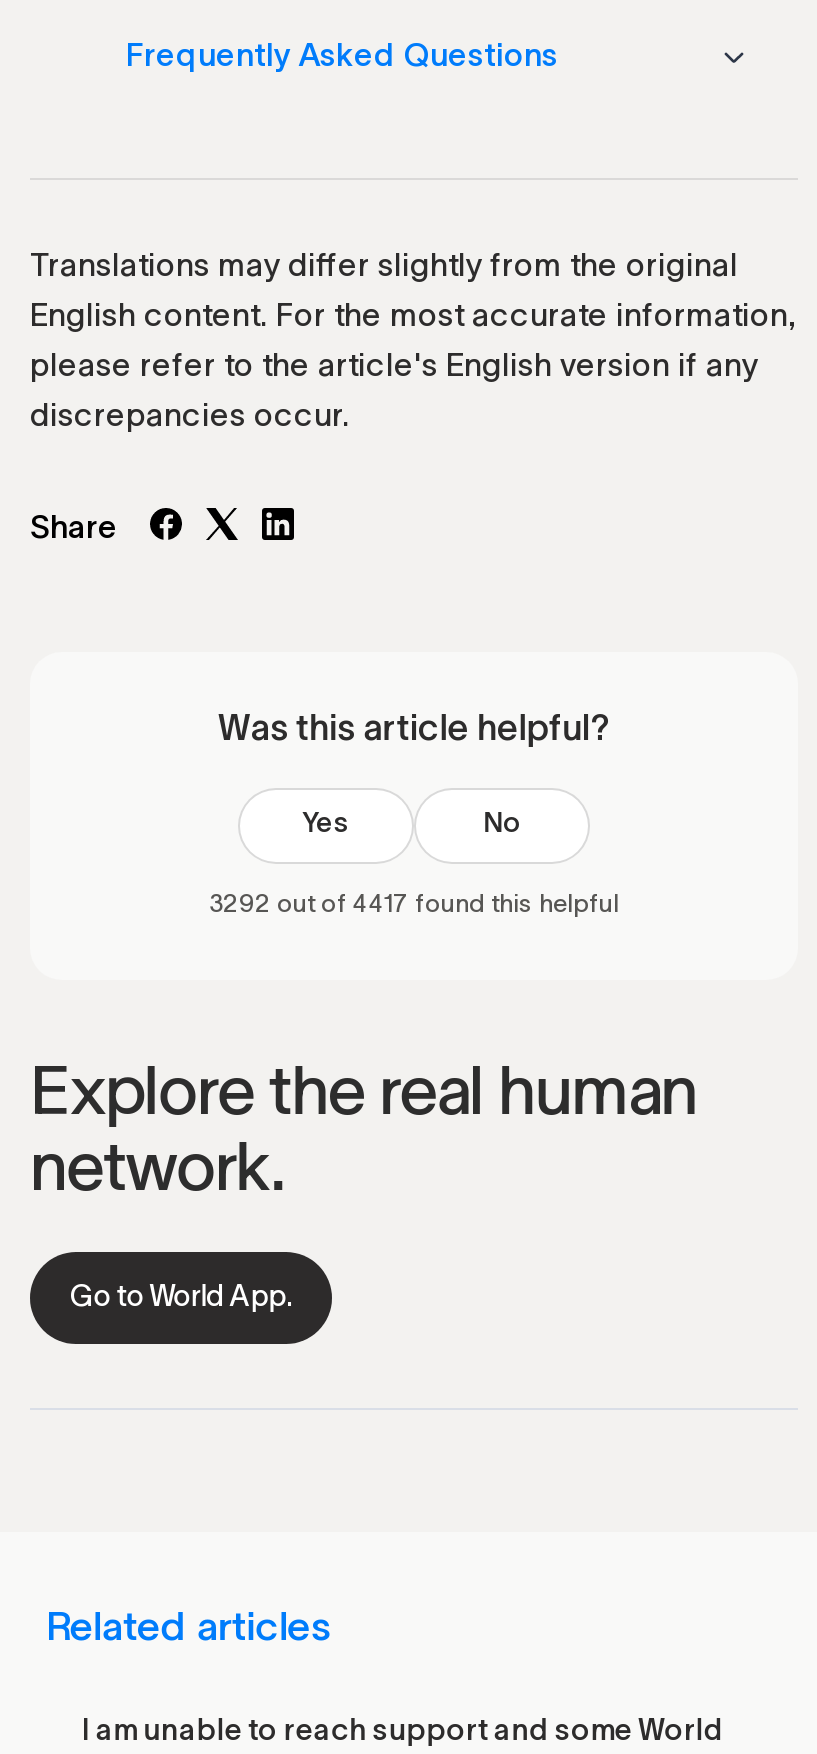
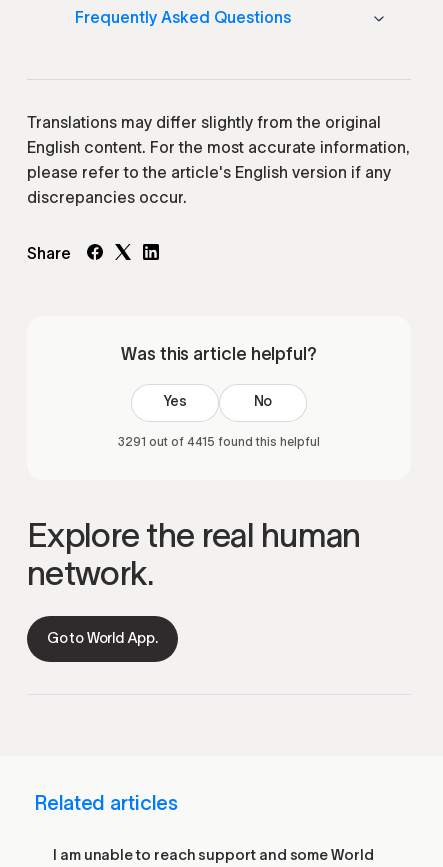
- 3292 out of 4417 found this helpful
+ 3291 out of 4415 found this helpful
